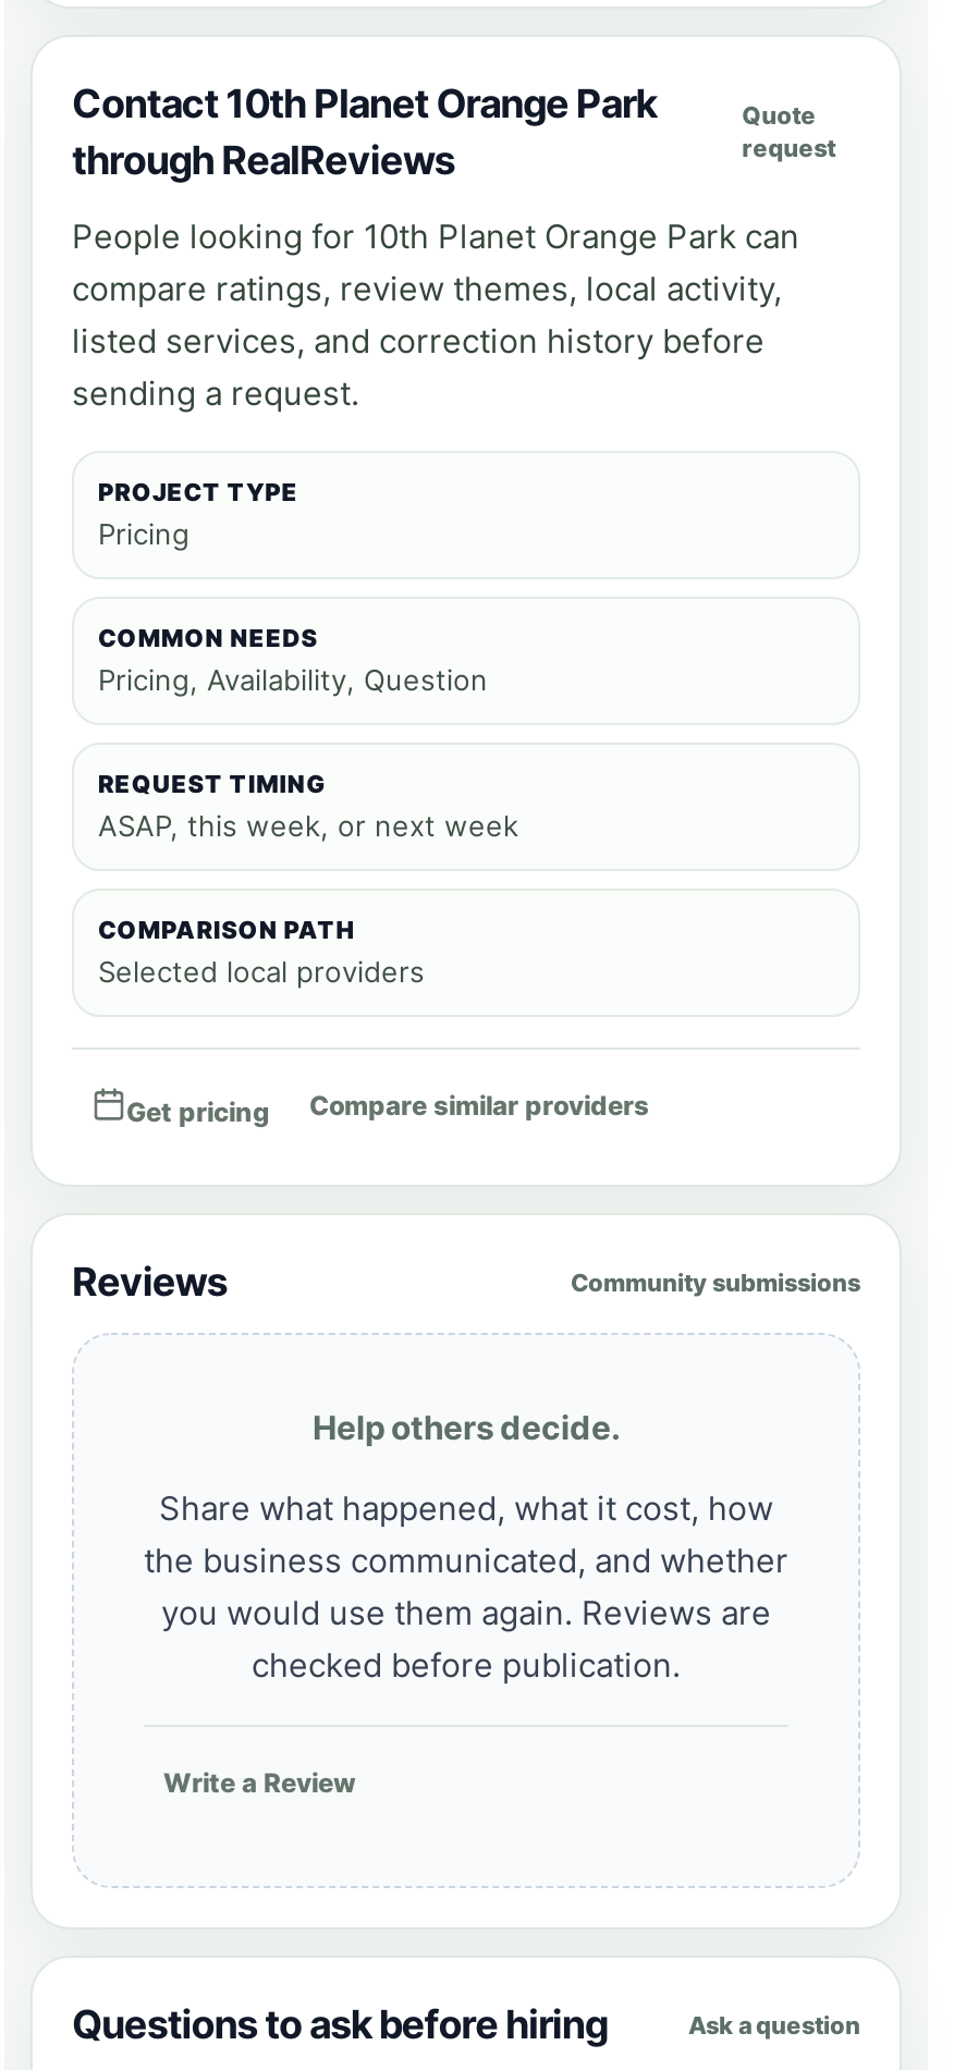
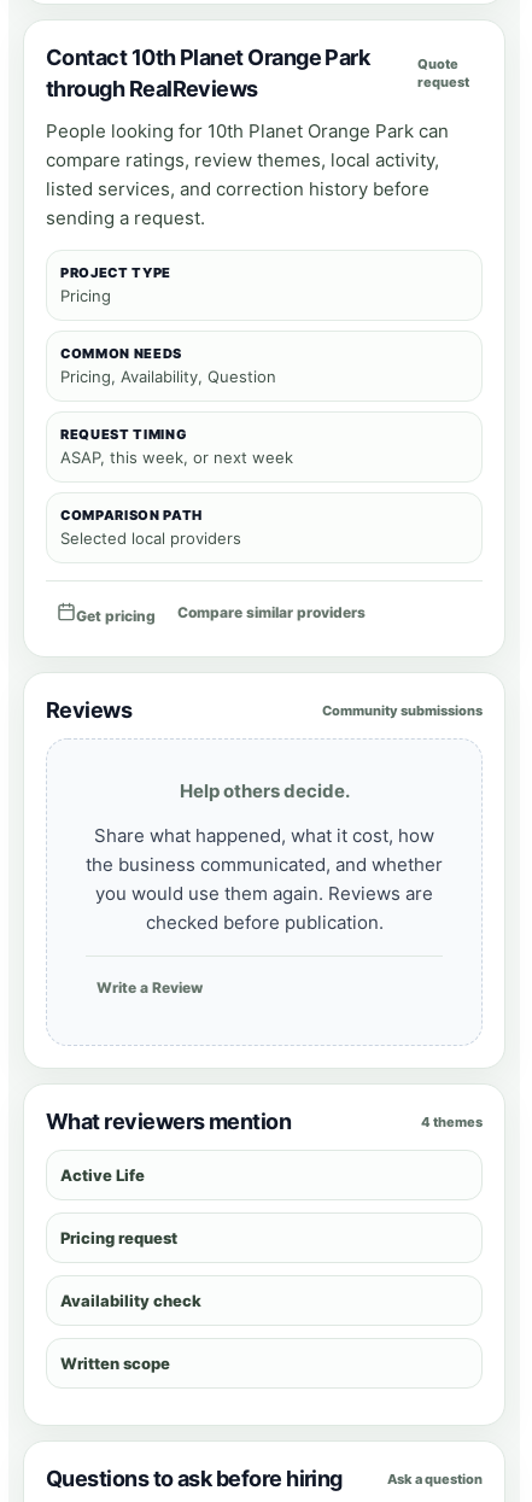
+ What reviewers mention
+ 4 themes
+ Active Life
+ Pricing request
+ Availability check
+ Written scope
